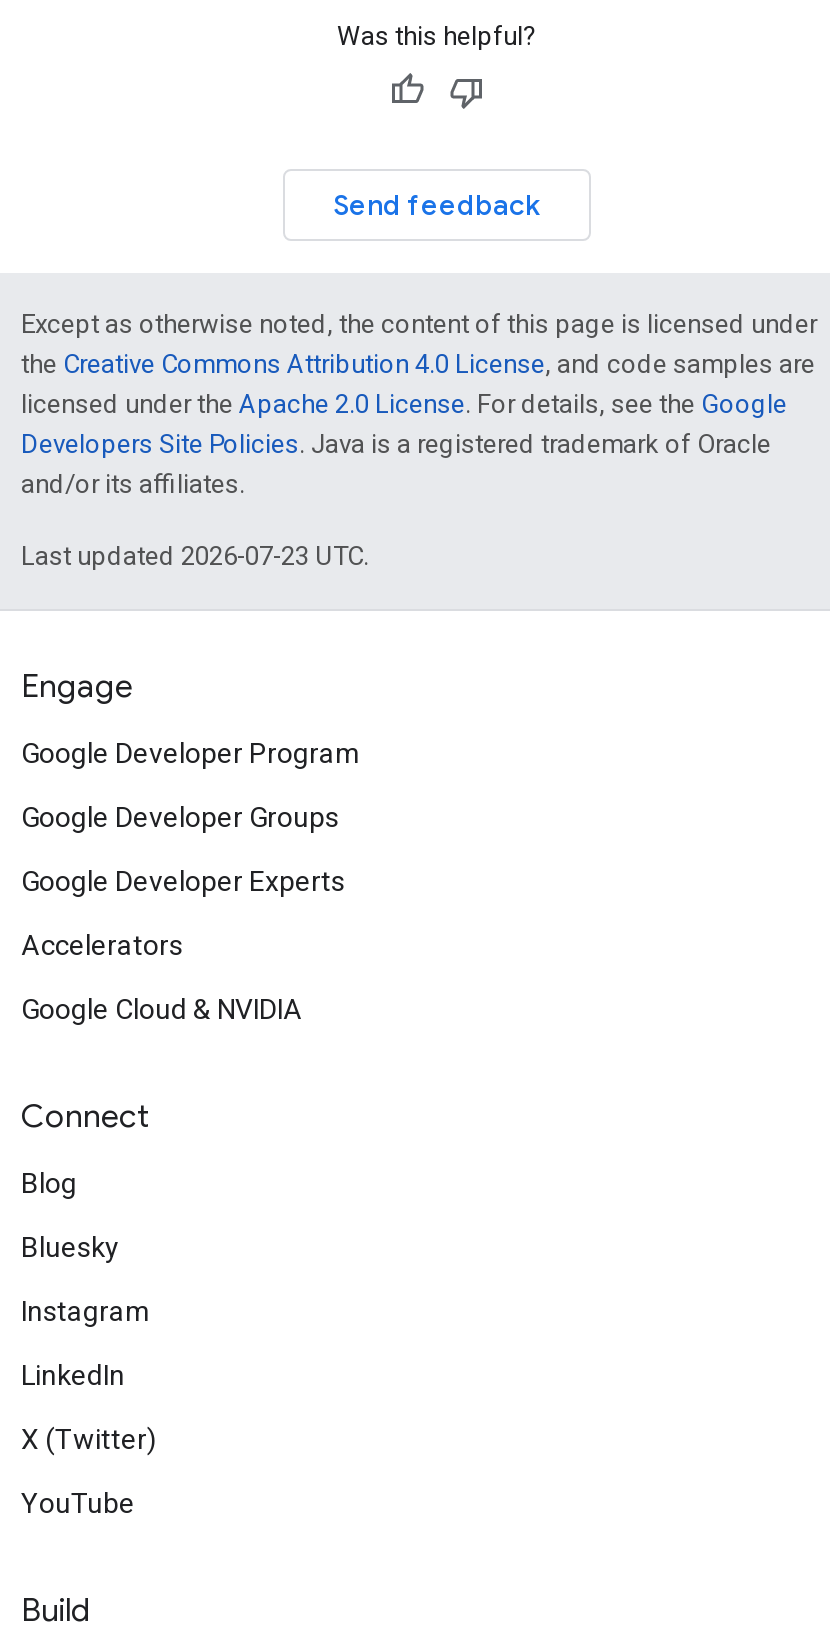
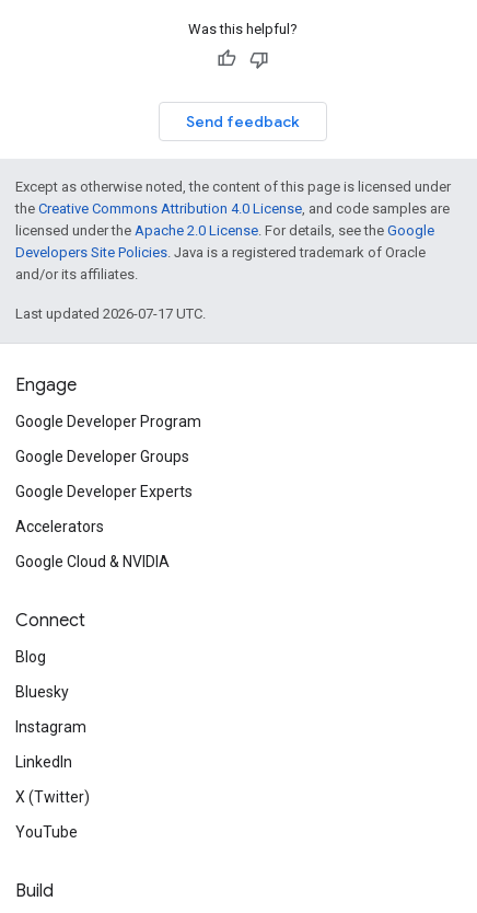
- Last updated 2026-07-23 UTC.
+ Last updated 2026-07-17 UTC.
